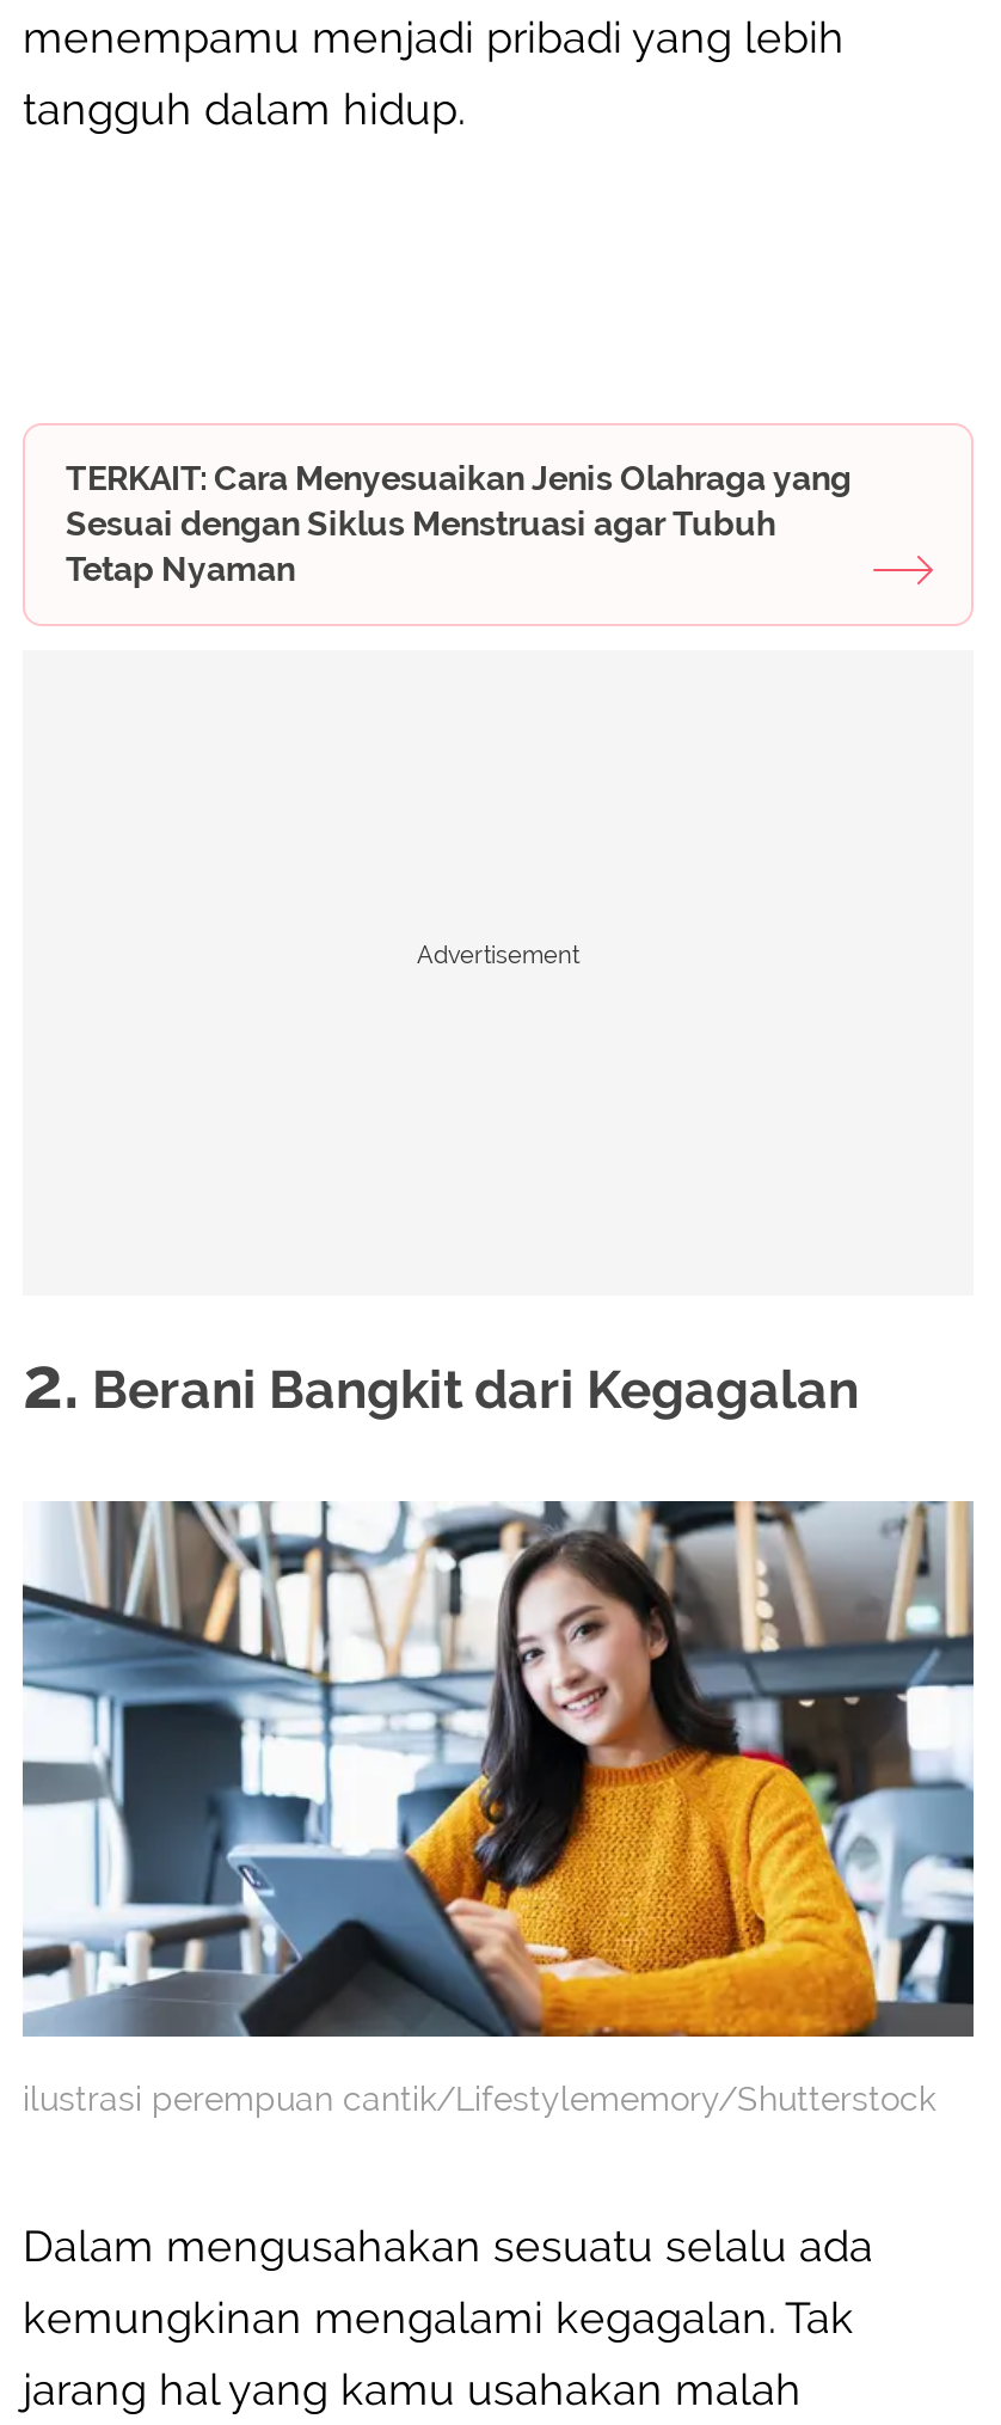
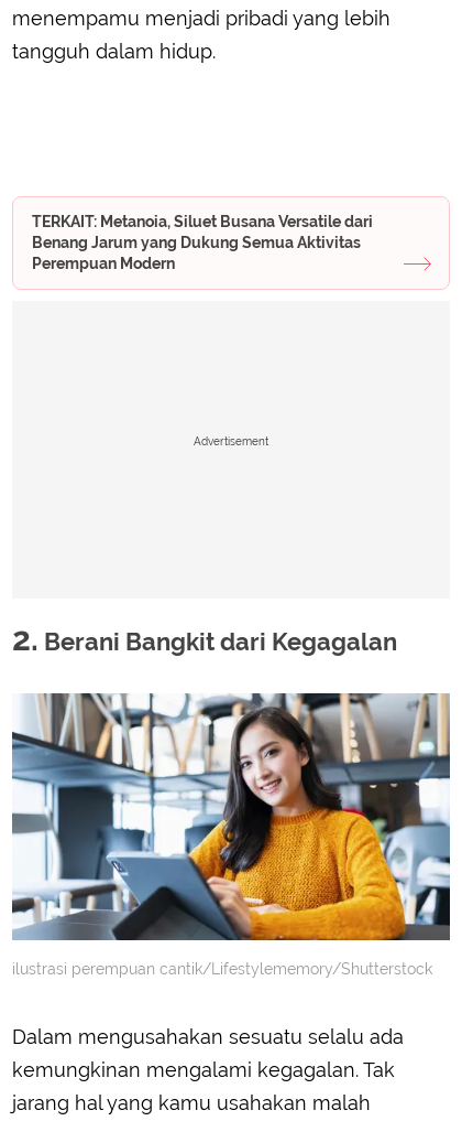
- TERKAIT: Cara Menyesuaikan Jenis Olahraga yang
- Sesuai dengan Siklus Menstruasi agar Tubuh
- Tetap Nyaman
+ TERKAIT: Metanoia, Siluet Busana Versatile dari
+ Benang Jarum yang Dukung Semua Aktivitas
+ Perempuan Modern
